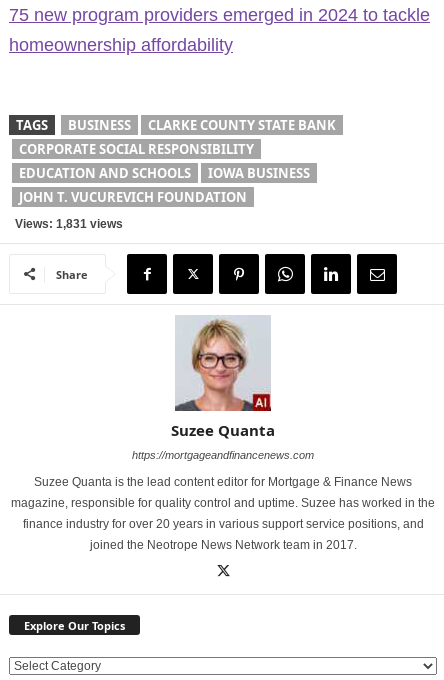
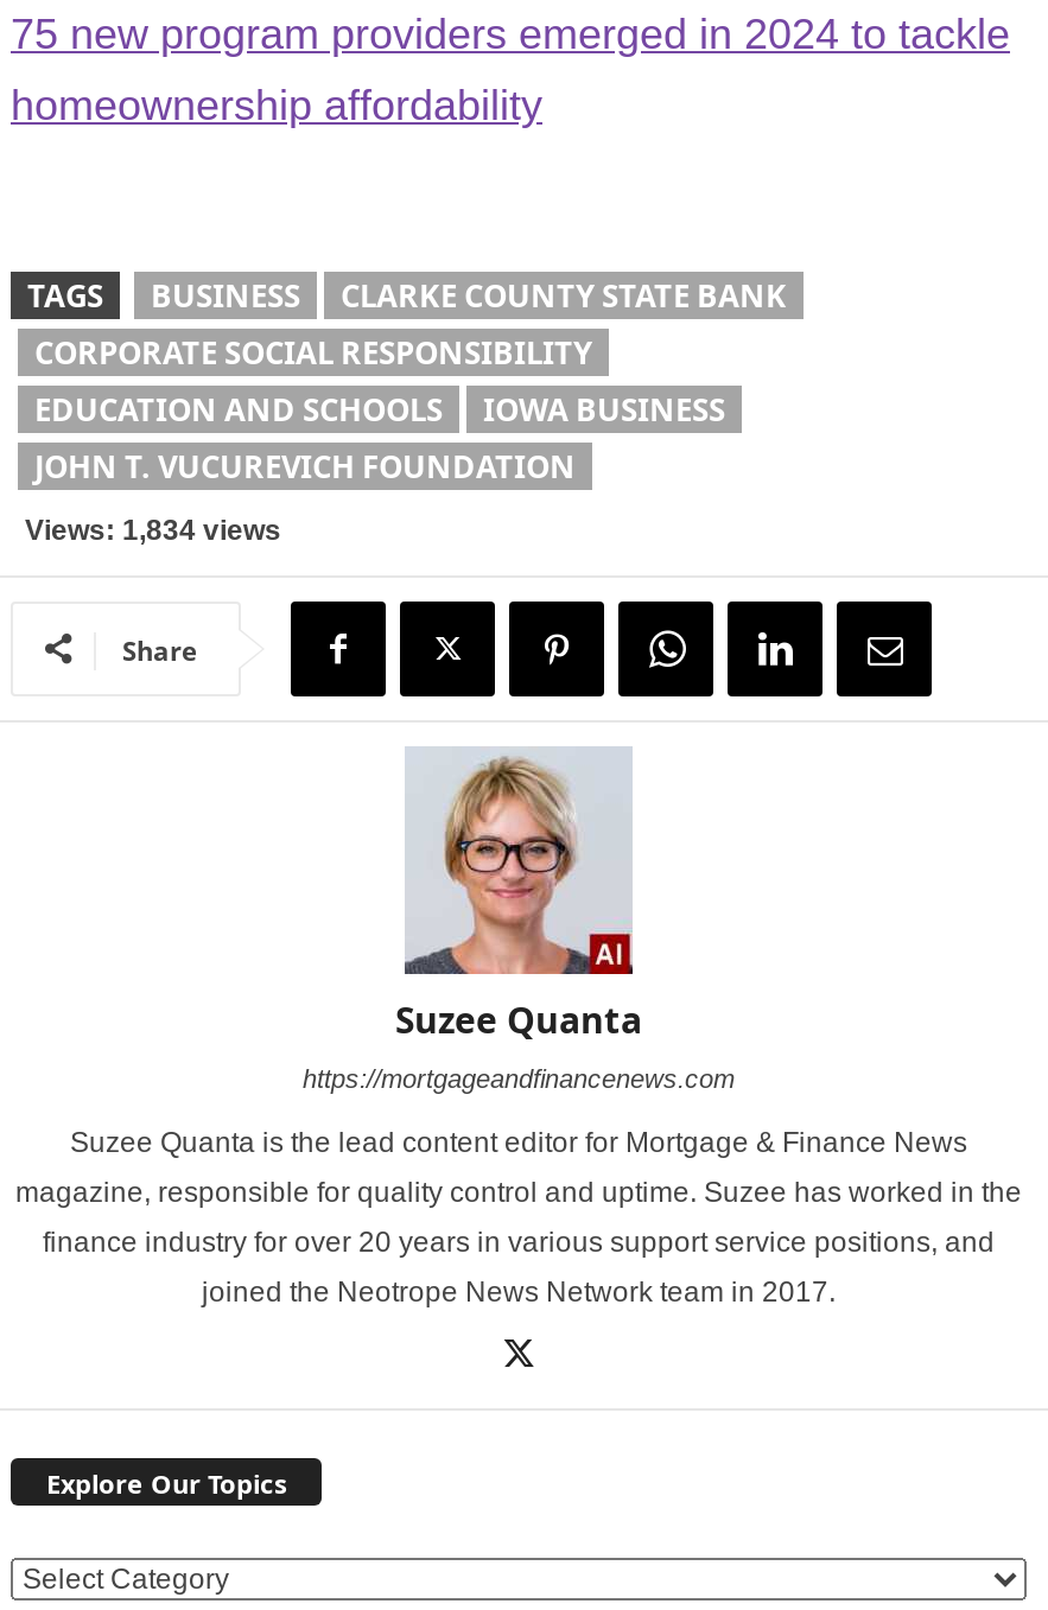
- Views: 1,831 views
+ Views: 1,834 views
